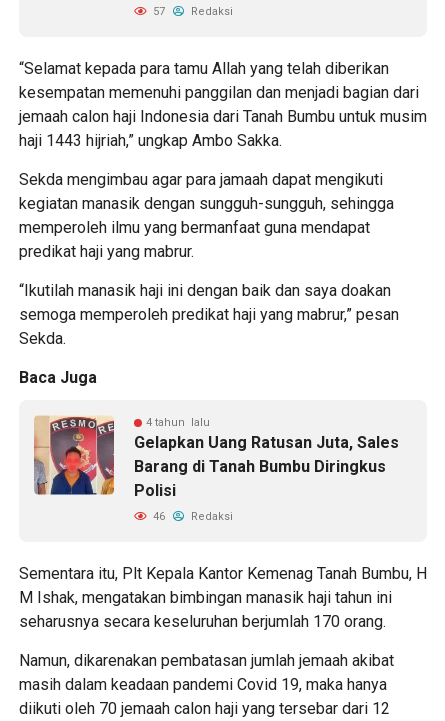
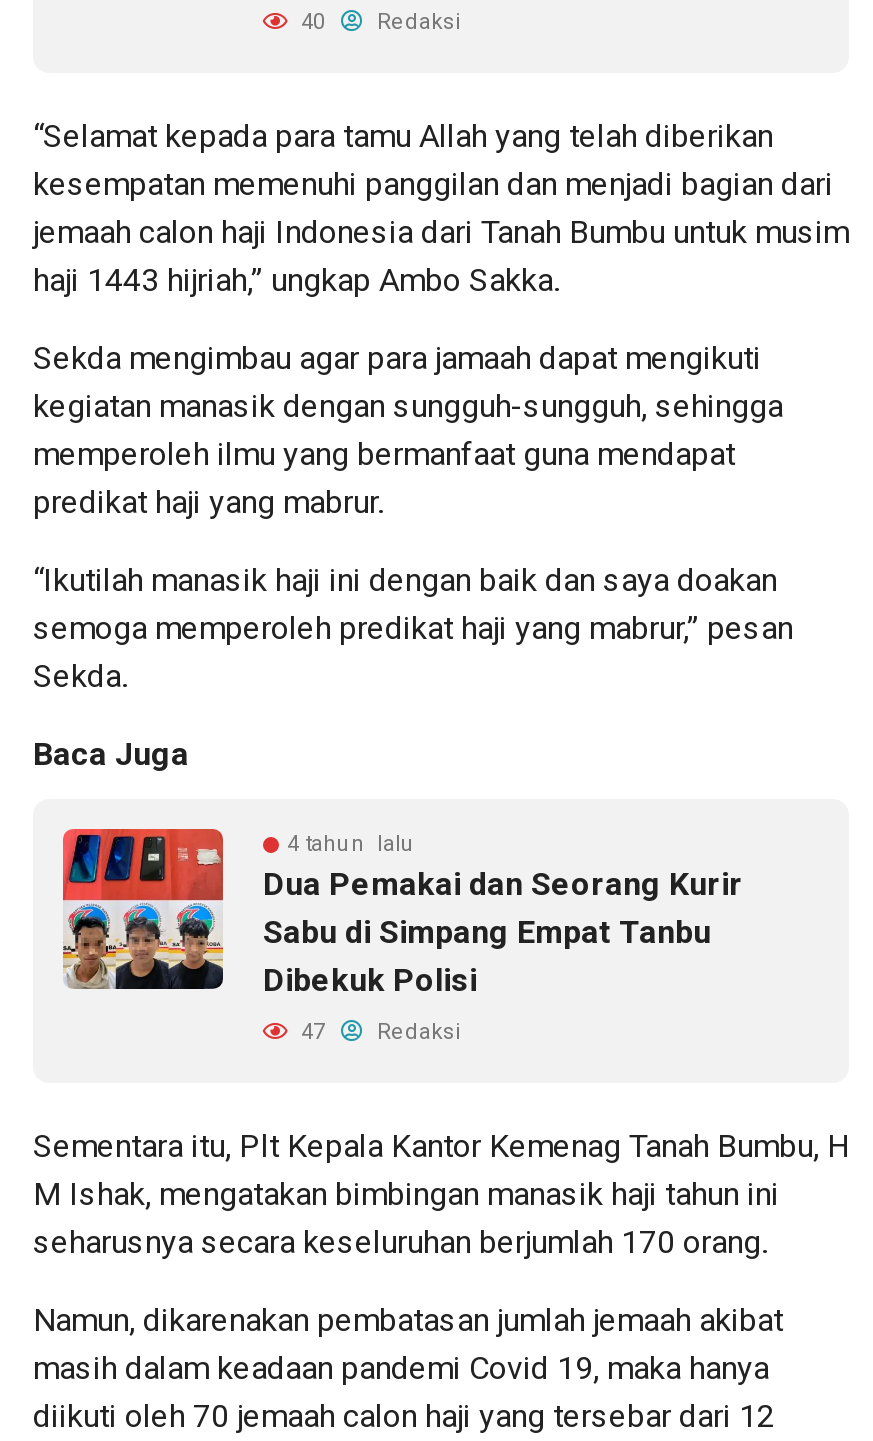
- 57 Redaksi
+ 40 Redaksi

- [image]
- Gelapkan Uang Ratusan Juta, Sales
- Barang di Tanah Bumbu Diringkus
- Polisi
+ [image]
+ Dua Pemakai dan Seorang Kurir
+ Sabu di Simpang Empat Tanbu
+ Dibekuk Polisi

- 46 Redaksi
+ 47 Redaksi
